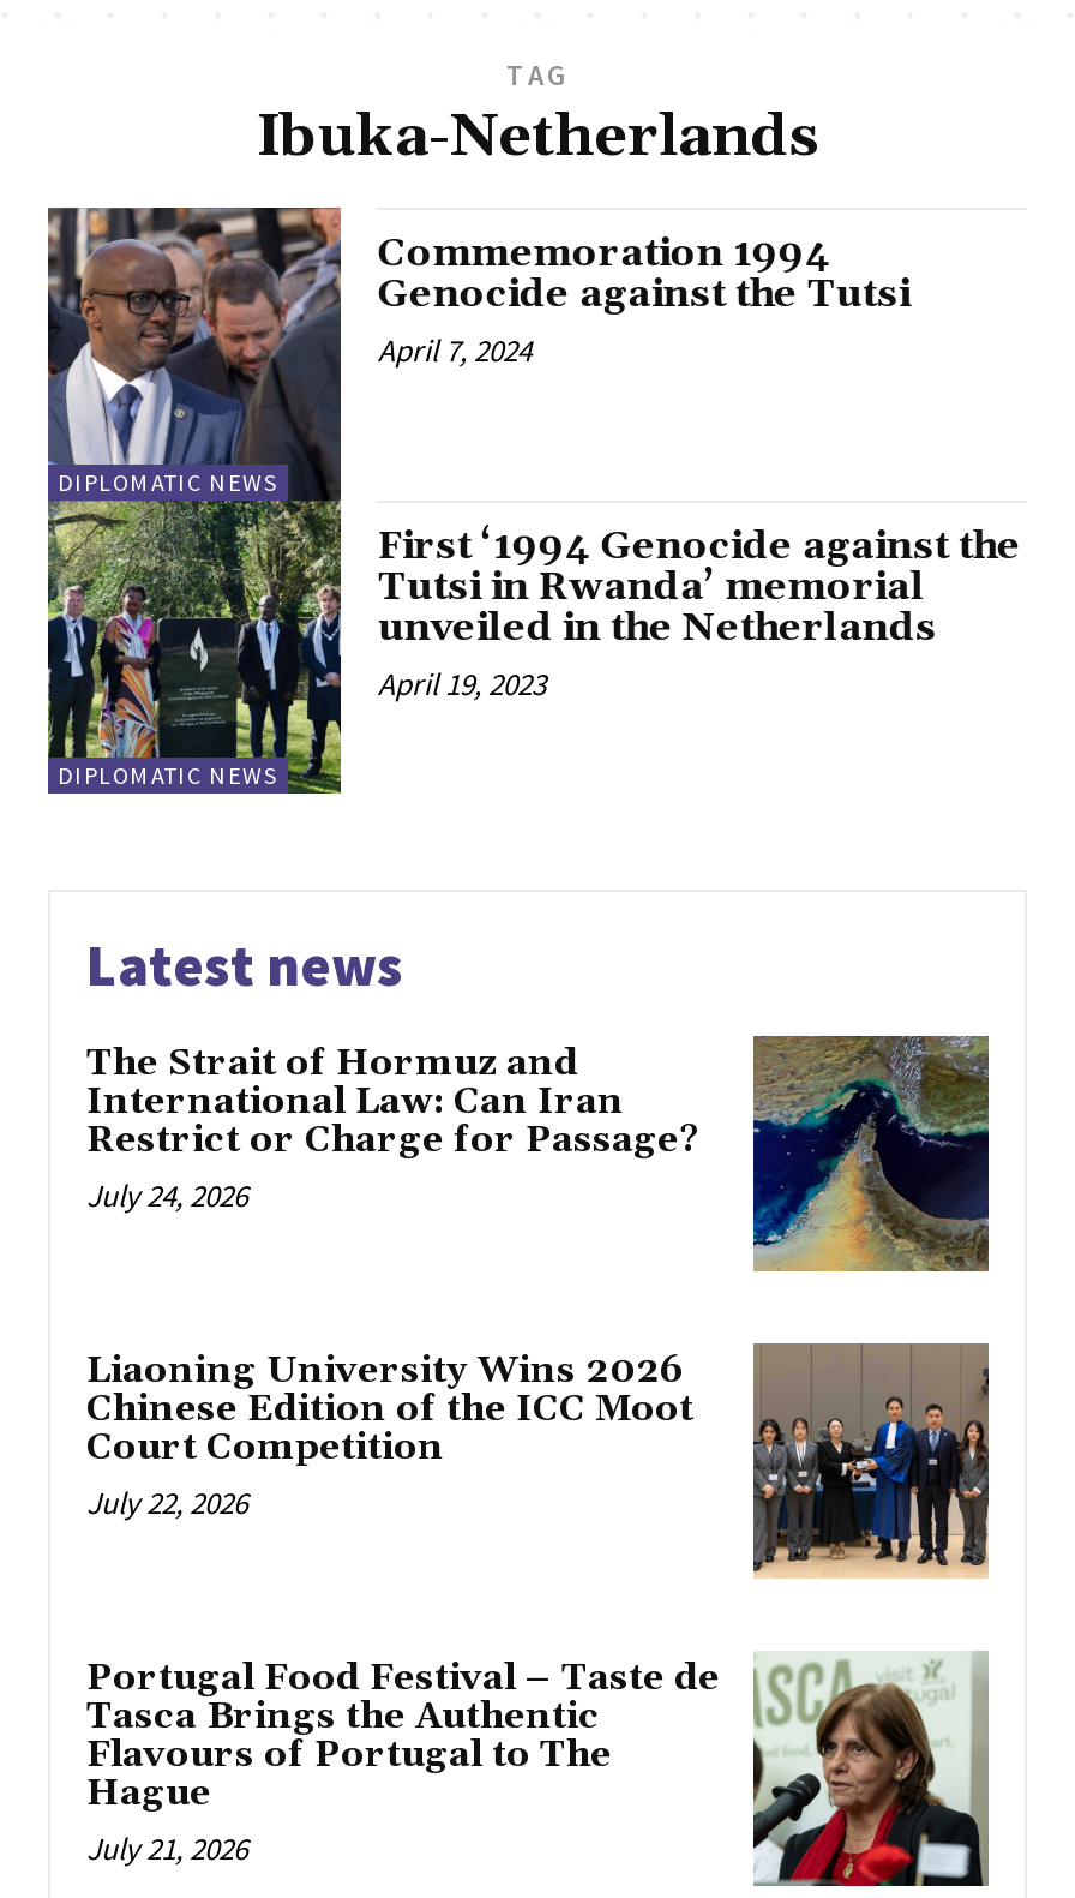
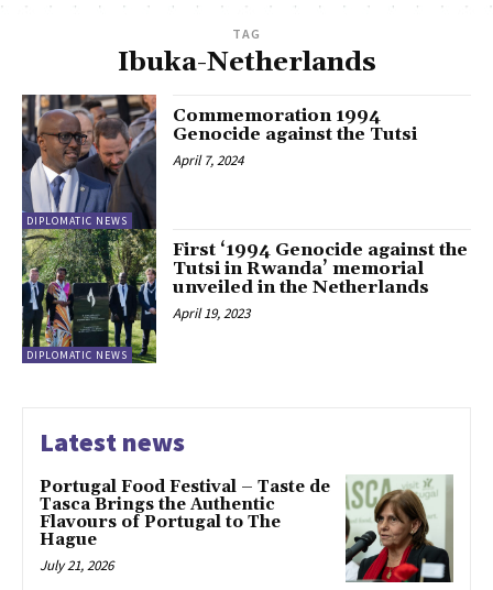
- [image]
- The Strait of Hormuz and
- International Law: Can Iran
- Restrict or Charge for Passage?
- July 24, 2026

- [image]
- Liaoning University Wins 2026
- Chinese Edition of the ICC Moot
- Court Competition
- July 22, 2026
